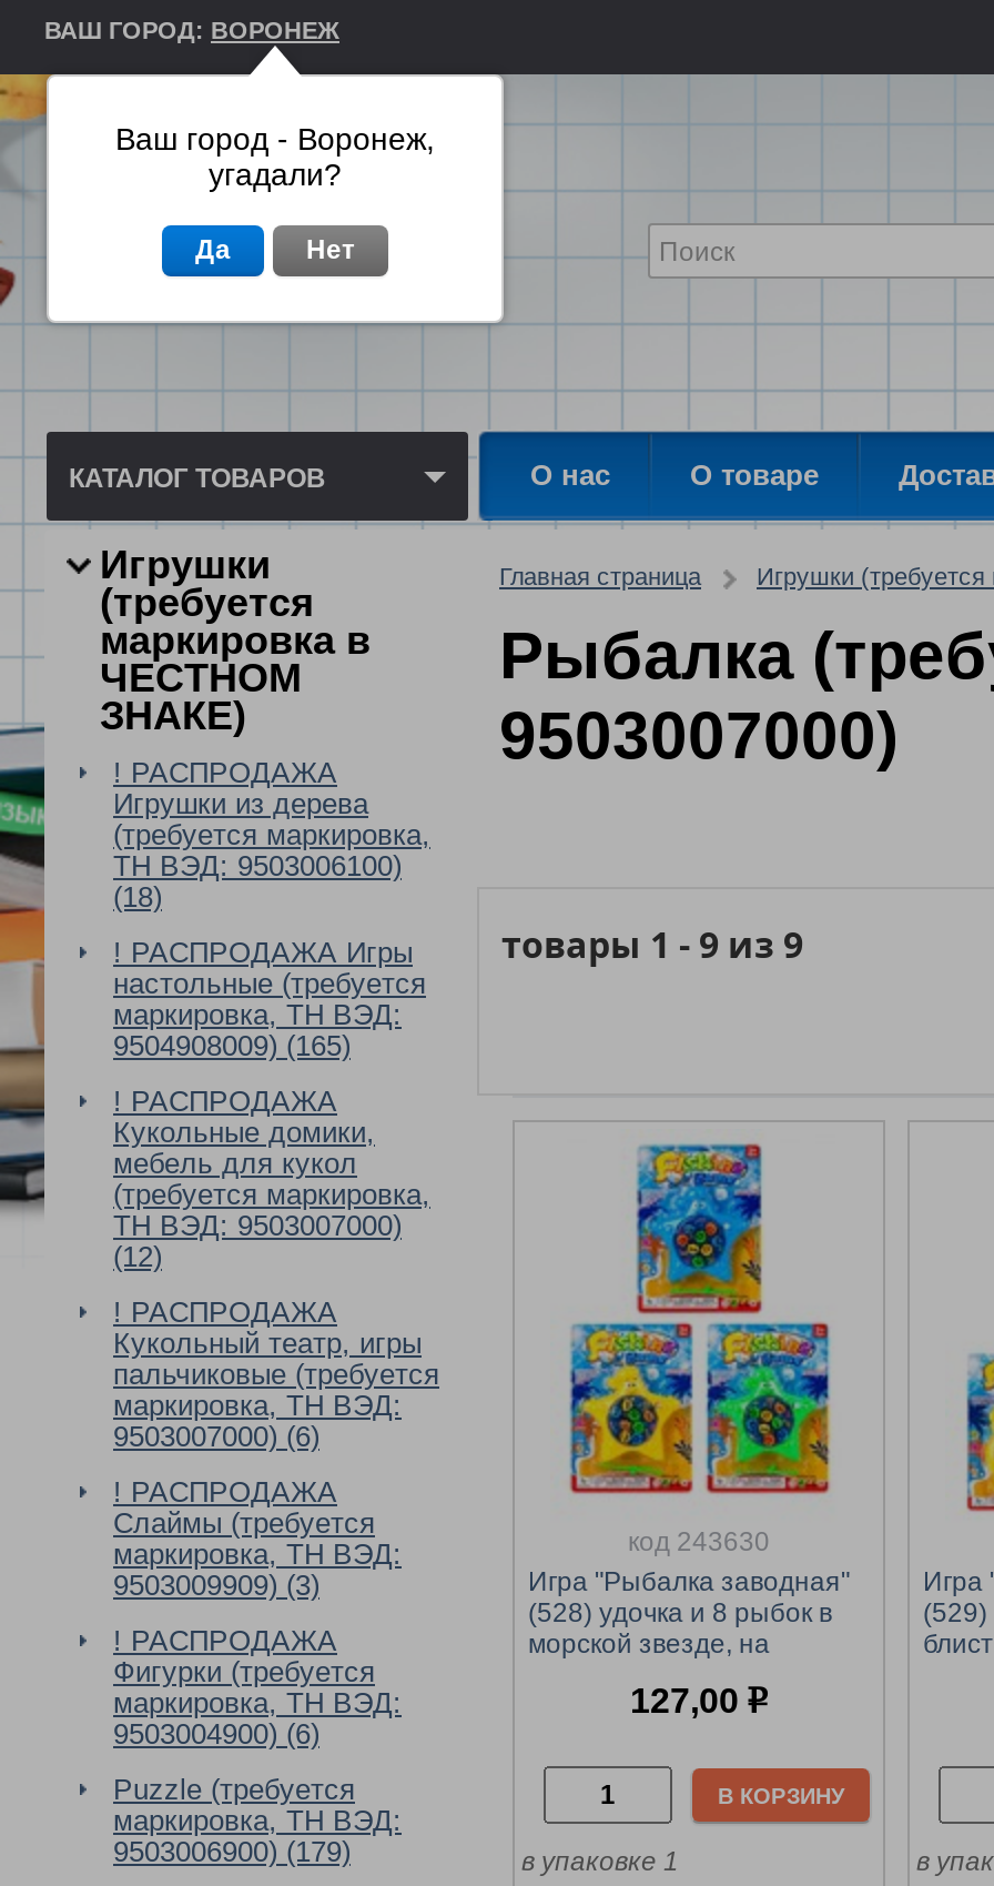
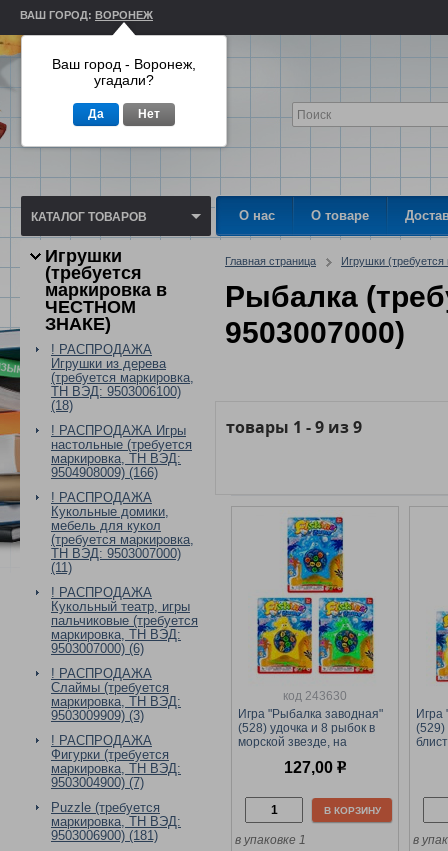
- 9504908009) (165)
+ 9504908009) (166)

- (12)
+ (11)

- 9503004900) (6)
+ 9503004900) (7)

- 9503006900) (179)
+ 9503006900) (181)
